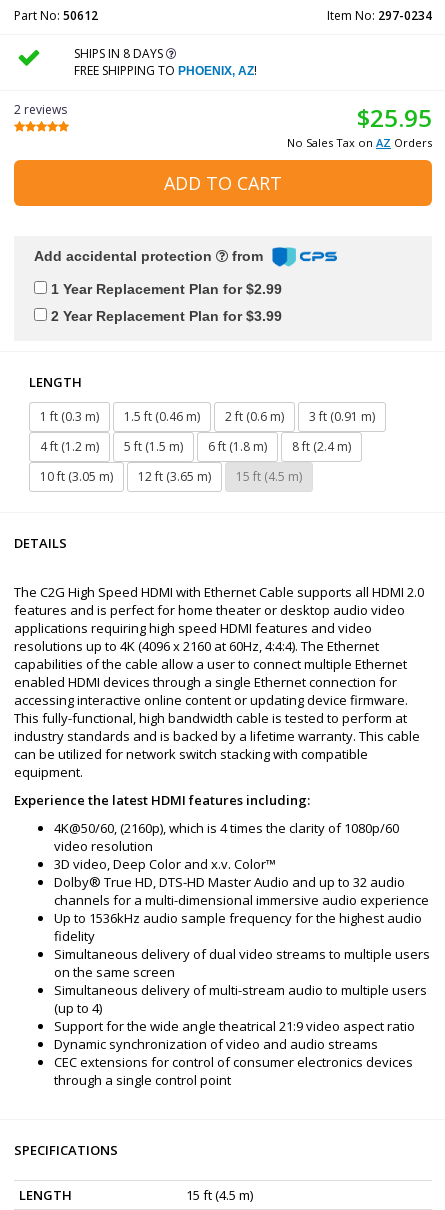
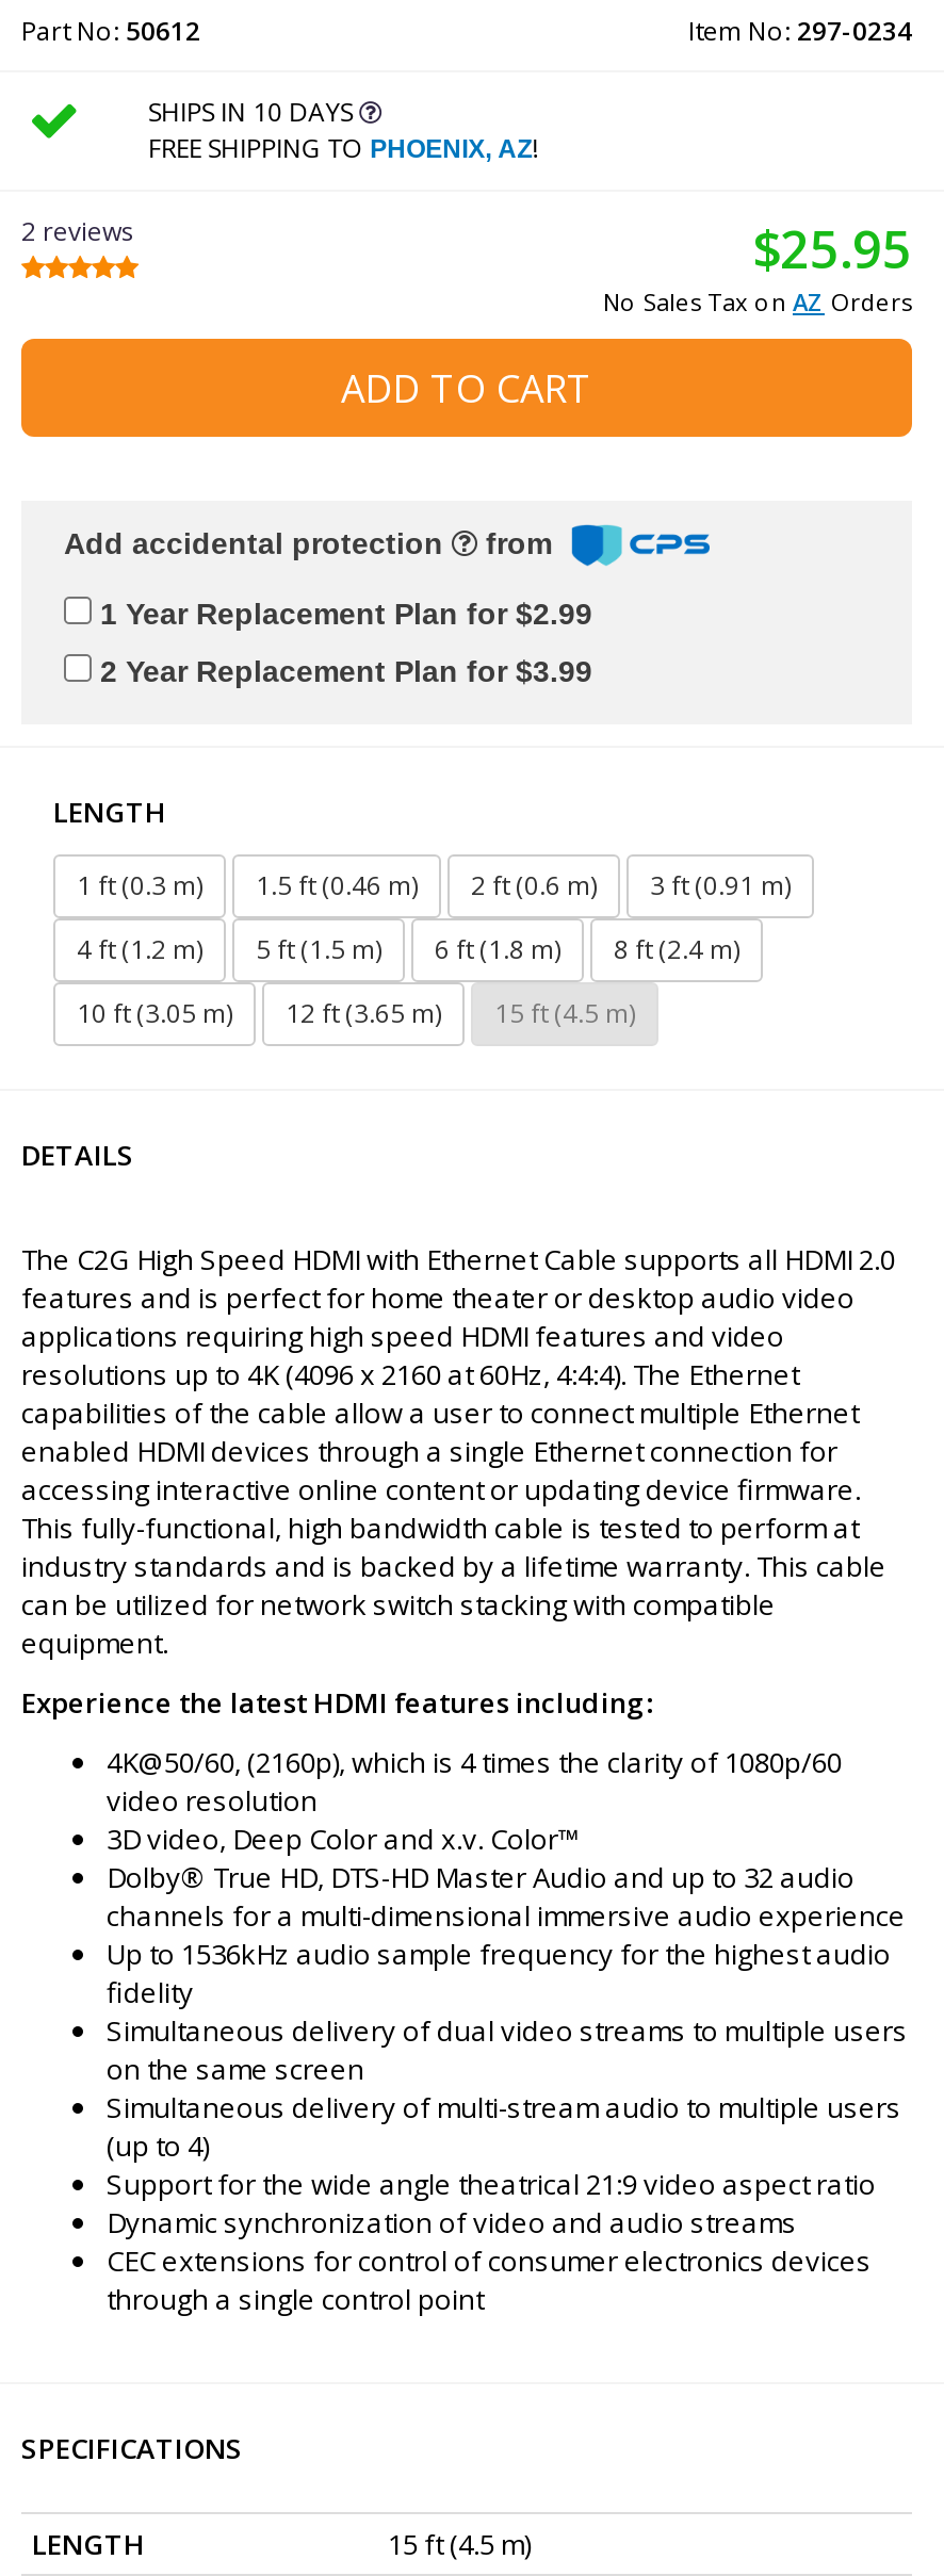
- SHIPS IN 8 DAYS
+ SHIPS IN 10 DAYS
